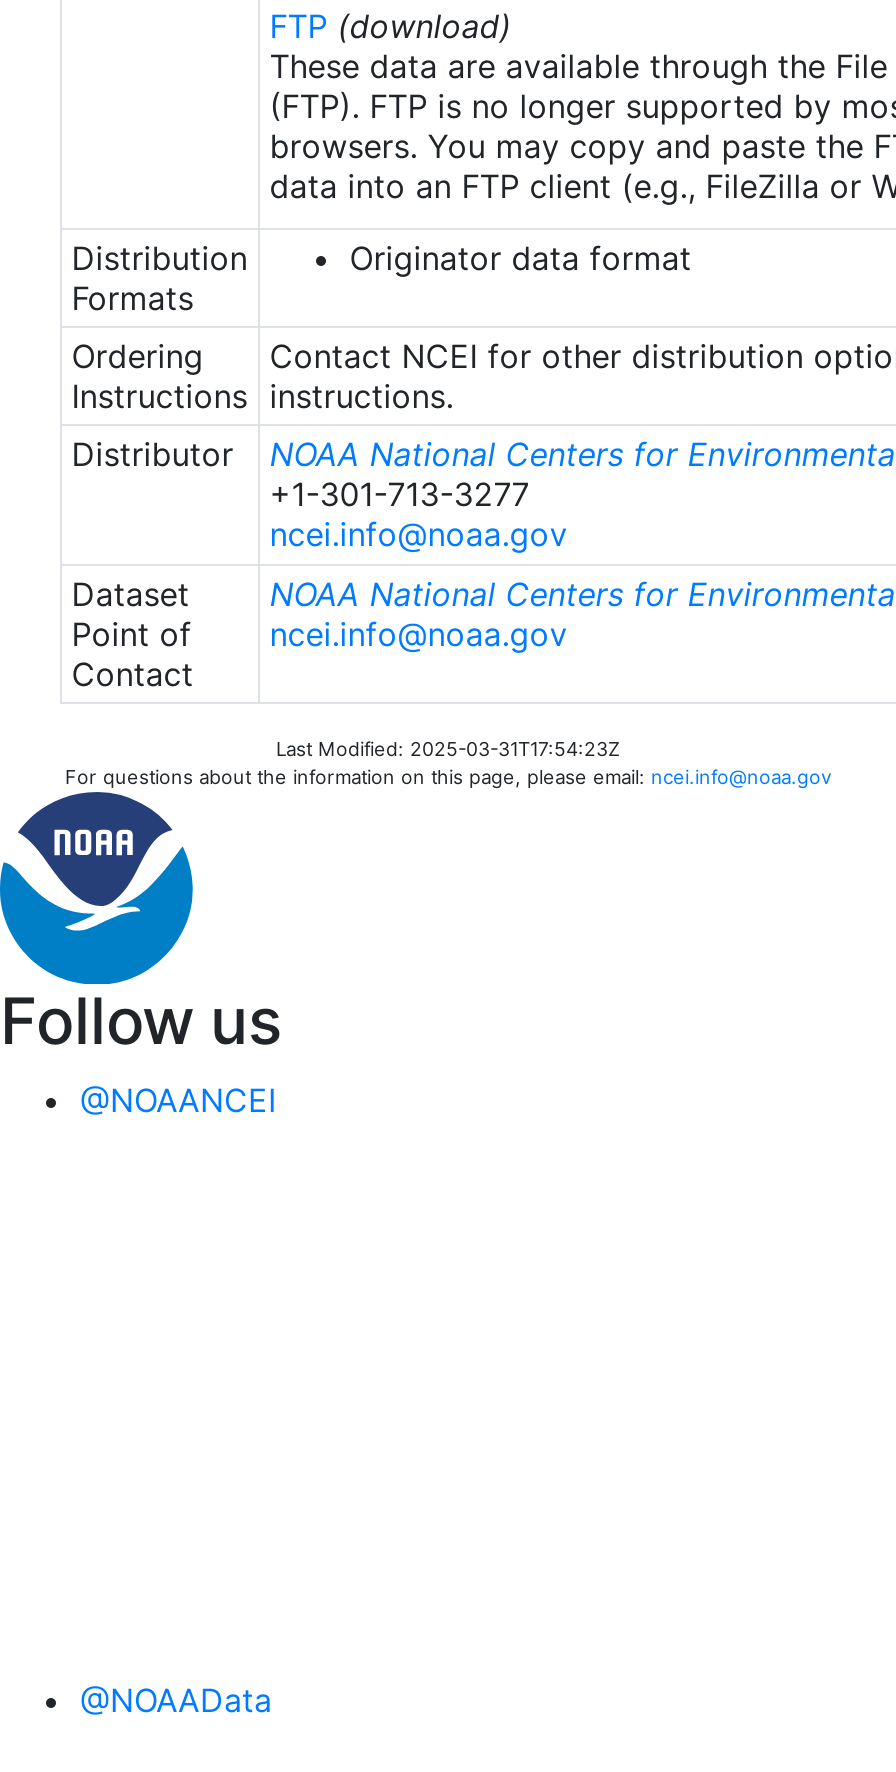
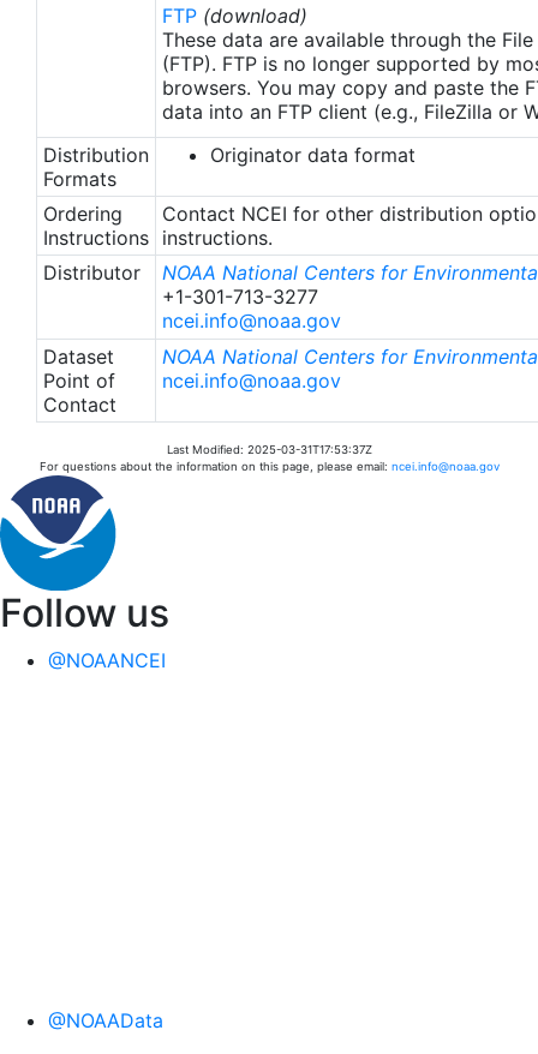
- Last Modified: 2025-03-31T17:54:23Z
+ Last Modified: 2025-03-31T17:53:37Z
